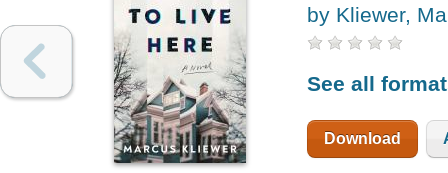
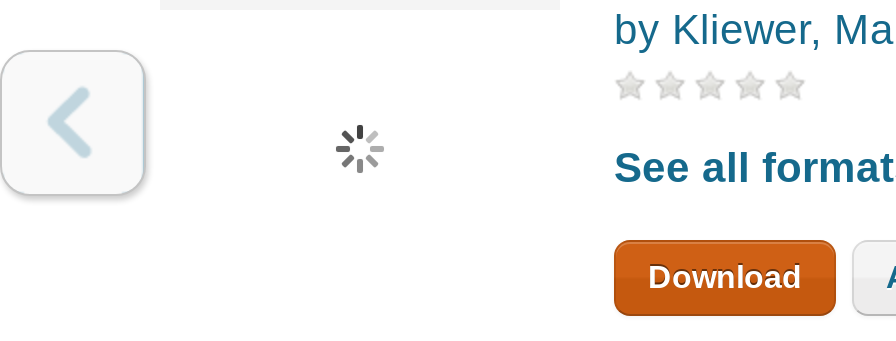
- [image]
